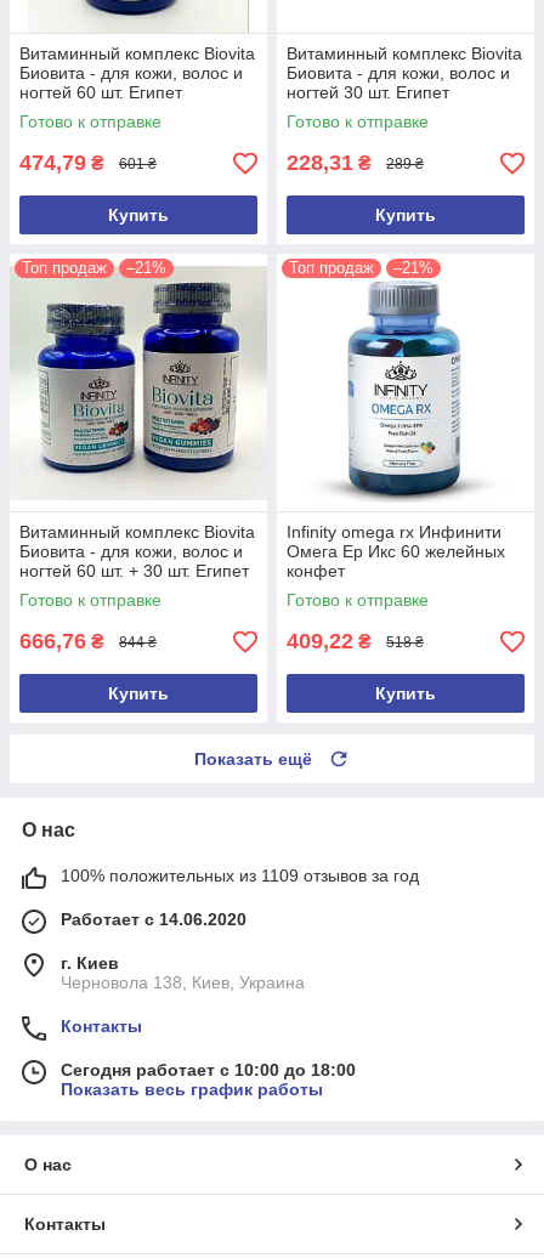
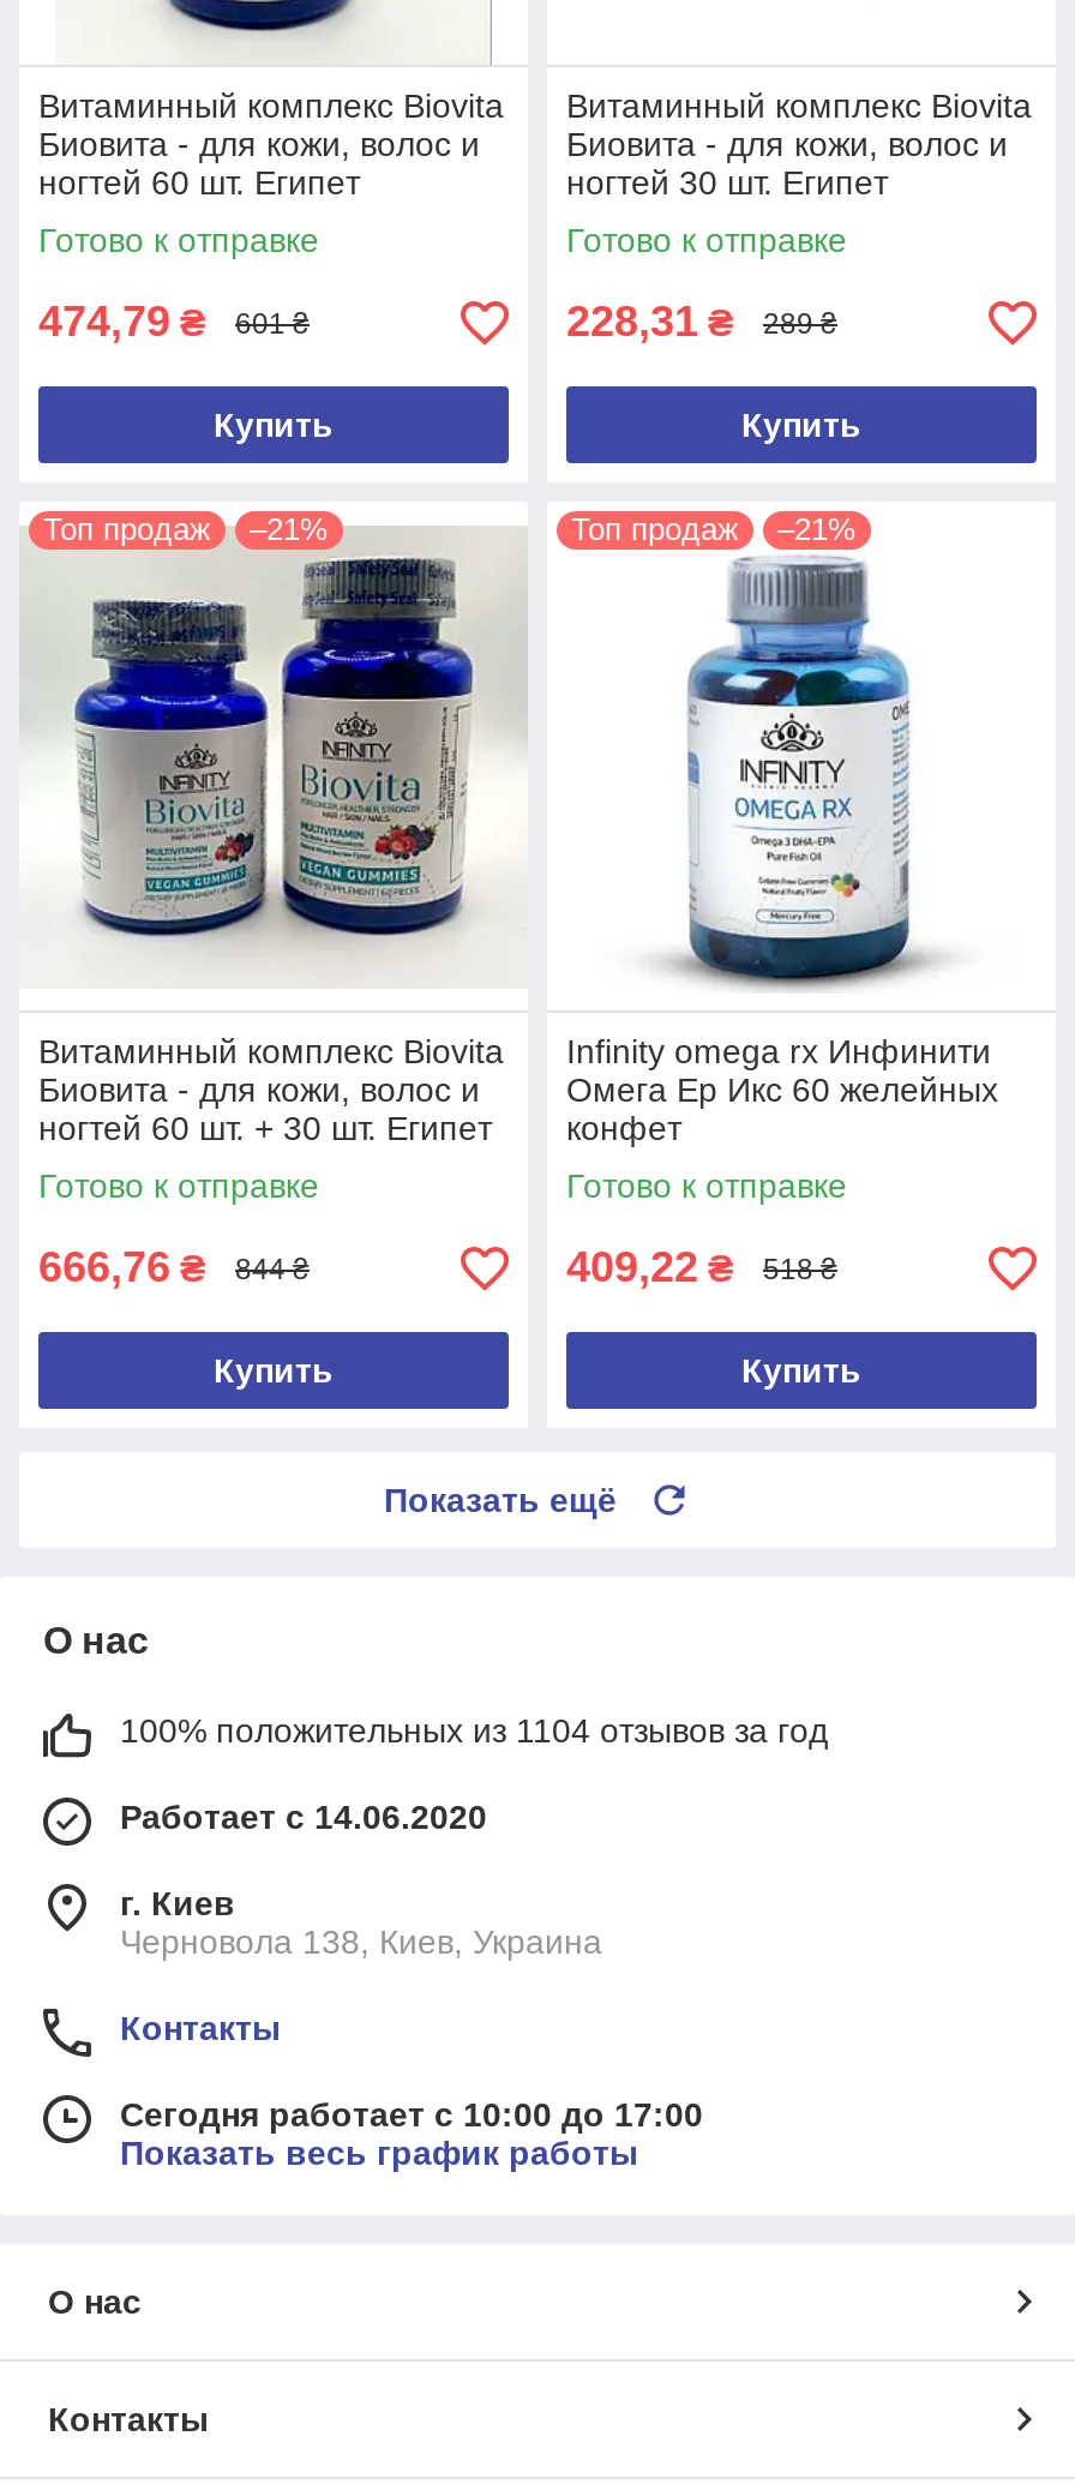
- 100% положительных из 1109 отзывов за год
+ 100% положительных из 1104 отзывов за год

- Сегодня работает с 10:00 до 18:00
+ Сегодня работает с 10:00 до 17:00
